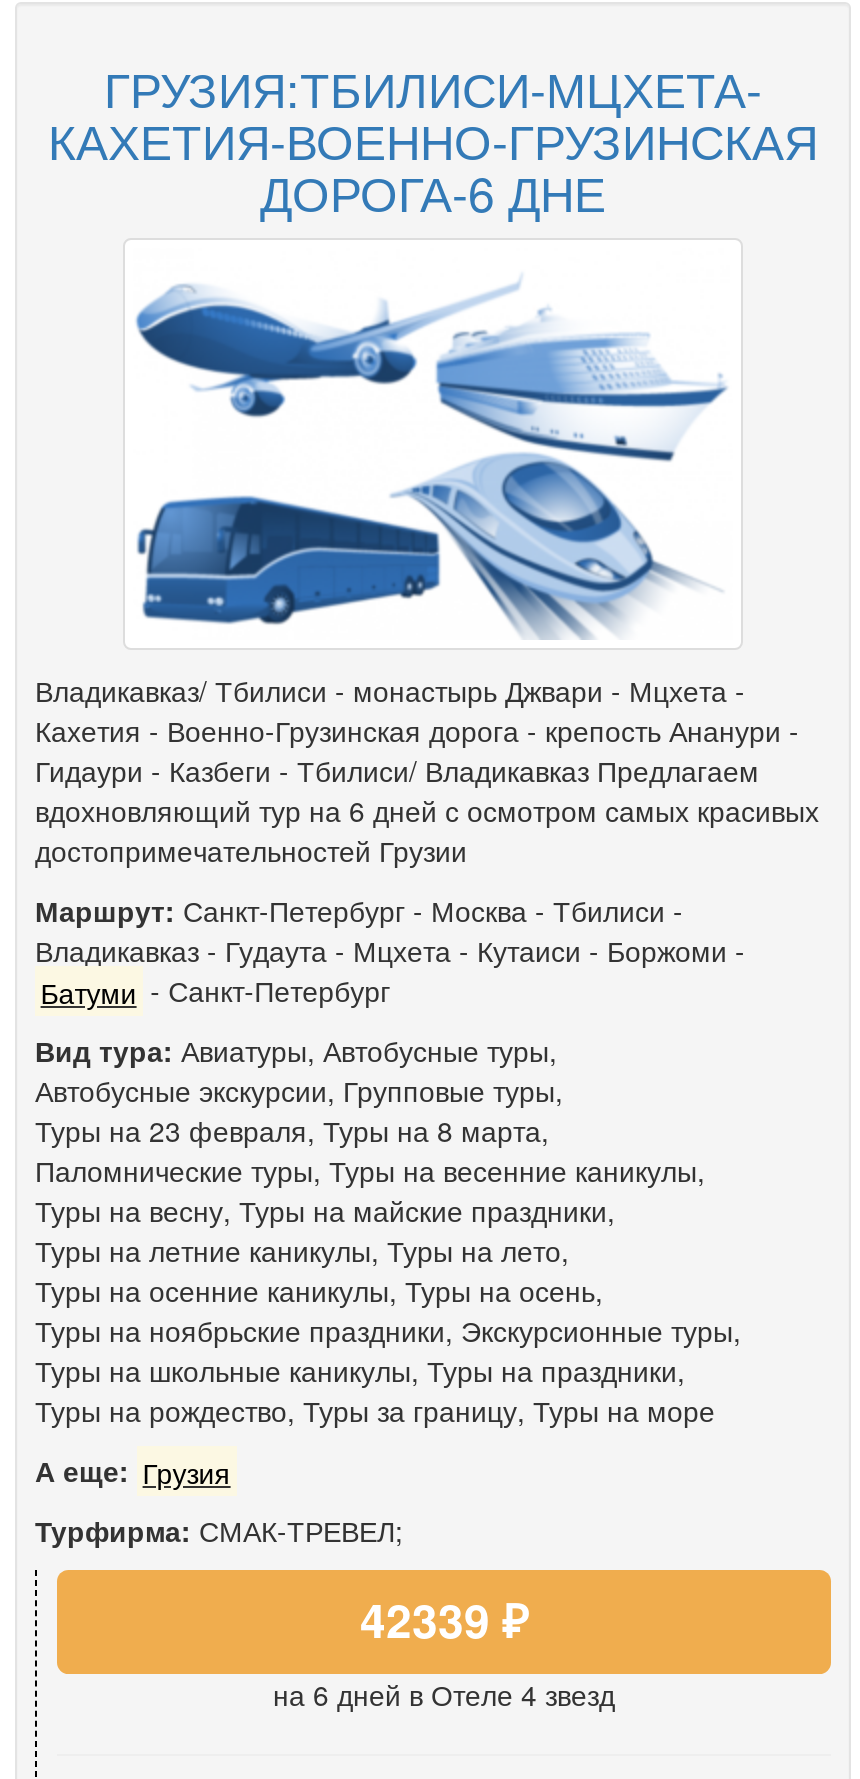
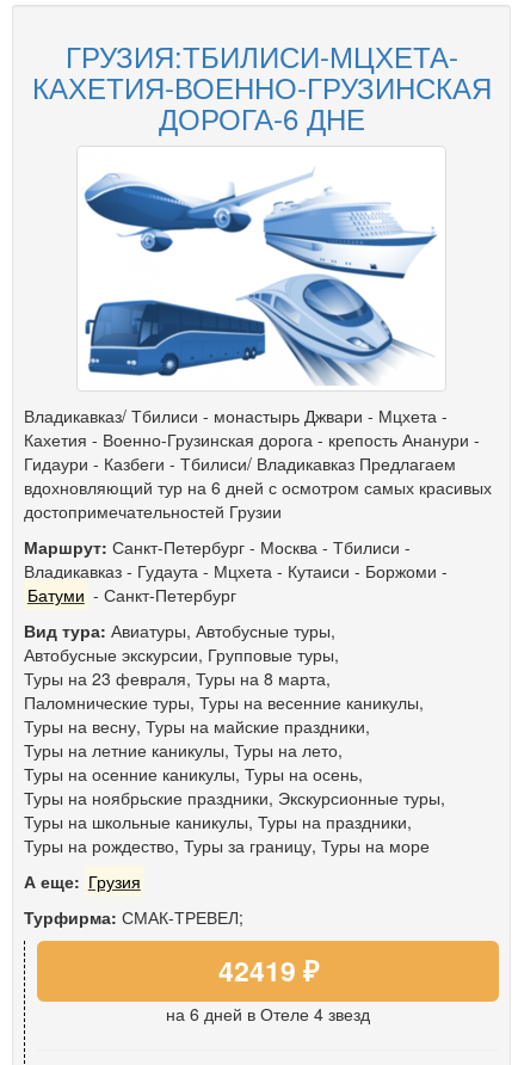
- 42339 ₽
+ 42419 ₽
